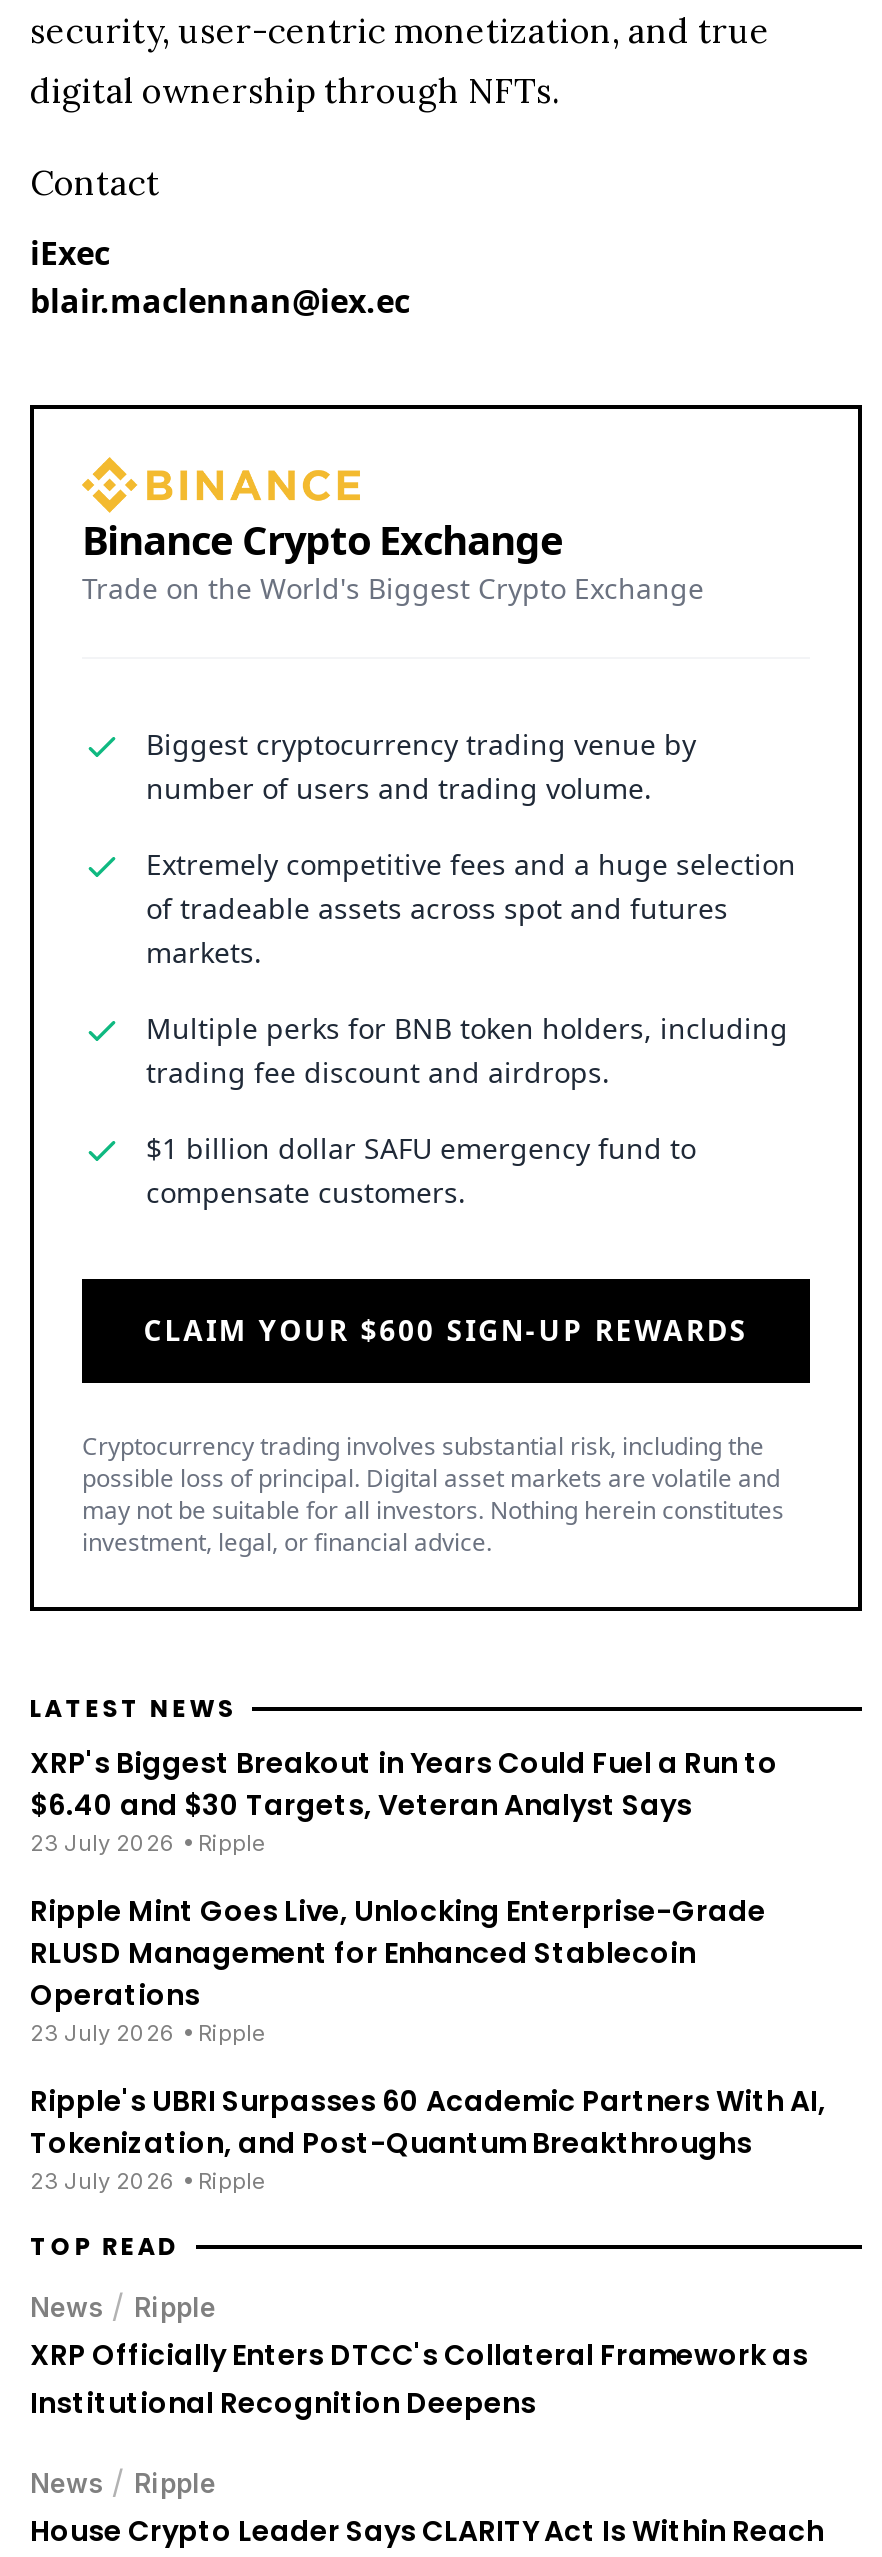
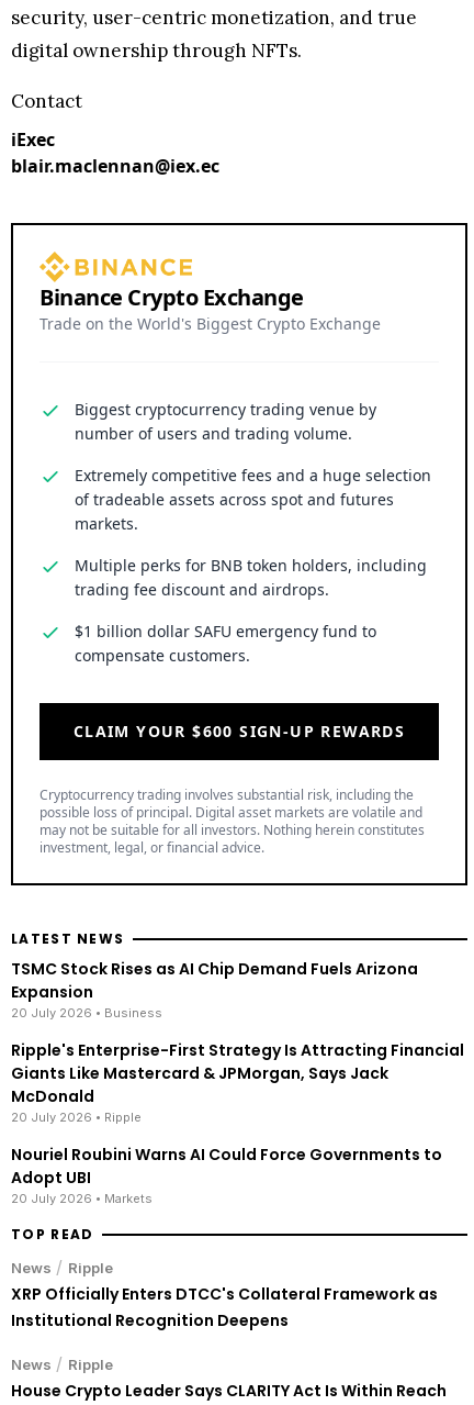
- XRP's Biggest Breakout in Years Could Fuel a Run to
- $6.40 and $30 Targets, Veteran Analyst Says
- 23 July 2026 • Ripple
+ TSMC Stock Rises as AI Chip Demand Fuels Arizona
+ Expansion
+ 20 July 2026 • Business

- Ripple Mint Goes Live, Unlocking Enterprise-Grade
- RLUSD Management for Enhanced Stablecoin
- Operations
- 23 July 2026 • Ripple
+ Ripple's Enterprise-First Strategy Is Attracting Financial
+ Giants Like Mastercard & JPMorgan, Says Jack
+ McDonald
+ 20 July 2026 • Ripple

- Ripple's UBRI Surpasses 60 Academic Partners With AI,
- Tokenization, and Post-Quantum Breakthroughs
- 23 July 2026 • Ripple
+ Nouriel Roubini Warns AI Could Force Governments to
+ Adopt UBI
+ 20 July 2026 • Markets
